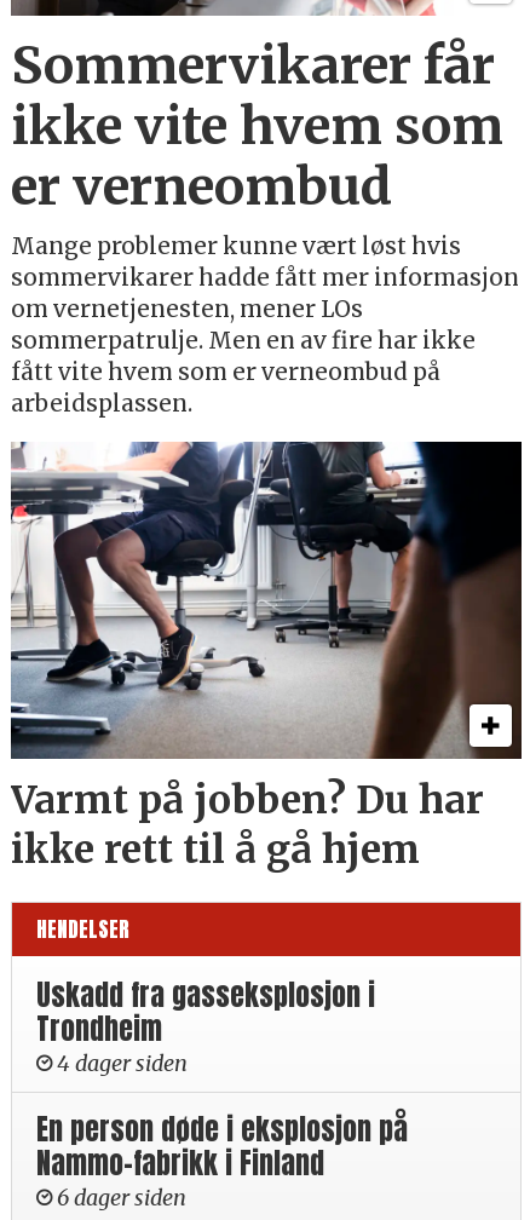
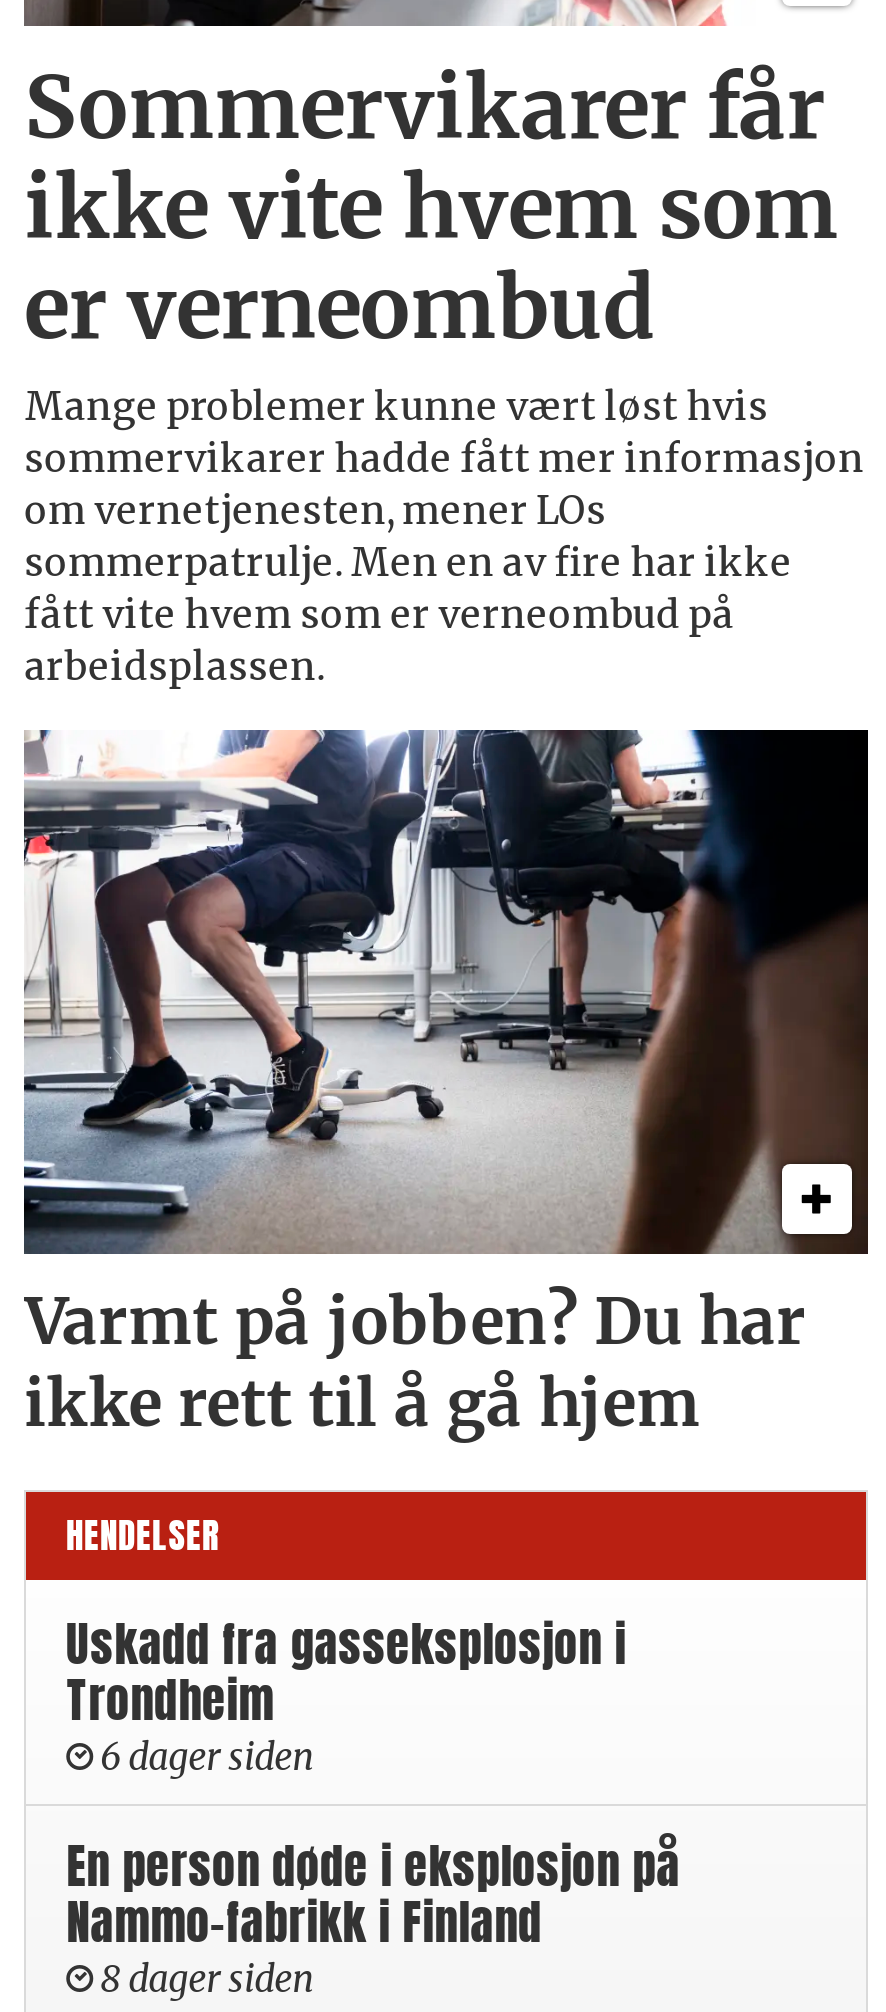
- 4 dager siden
+ 6 dager siden

- 6 dager siden
+ 8 dager siden
